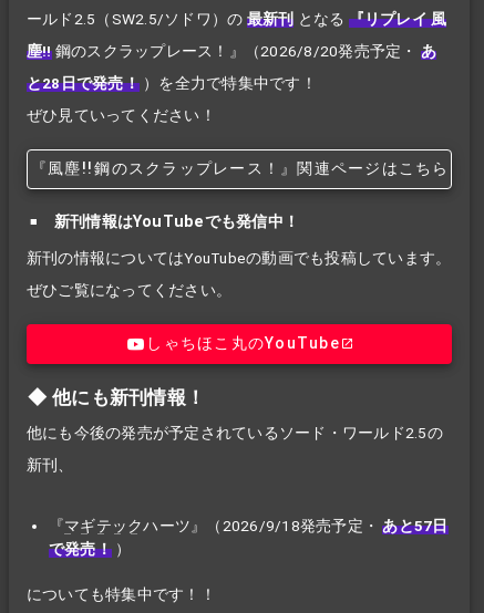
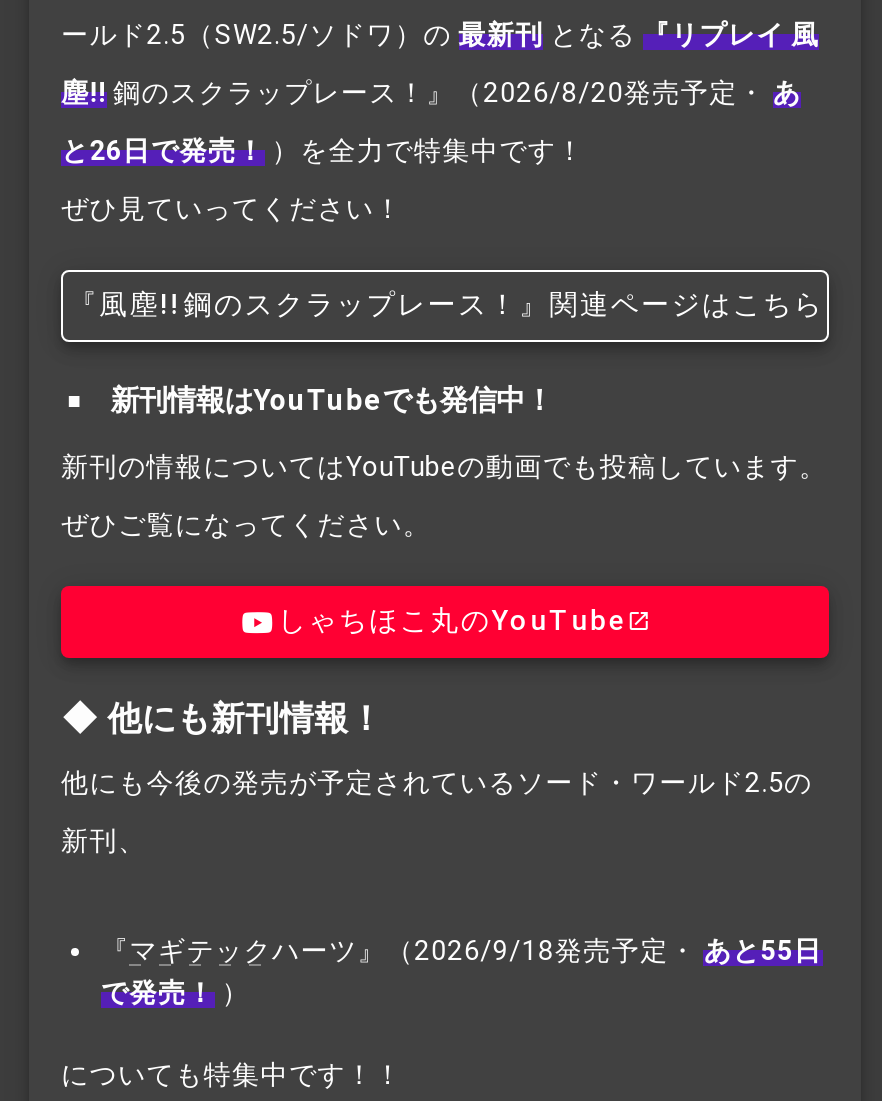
- と28日で発売！ ）を全力で特集中です！
+ と26日で発売！ ）を全力で特集中です！

- 『マギテックハーツ』（2026/9/18発売予定・ あと57日
+ 『マギテックハーツ』（2026/9/18発売予定・ あと55日
